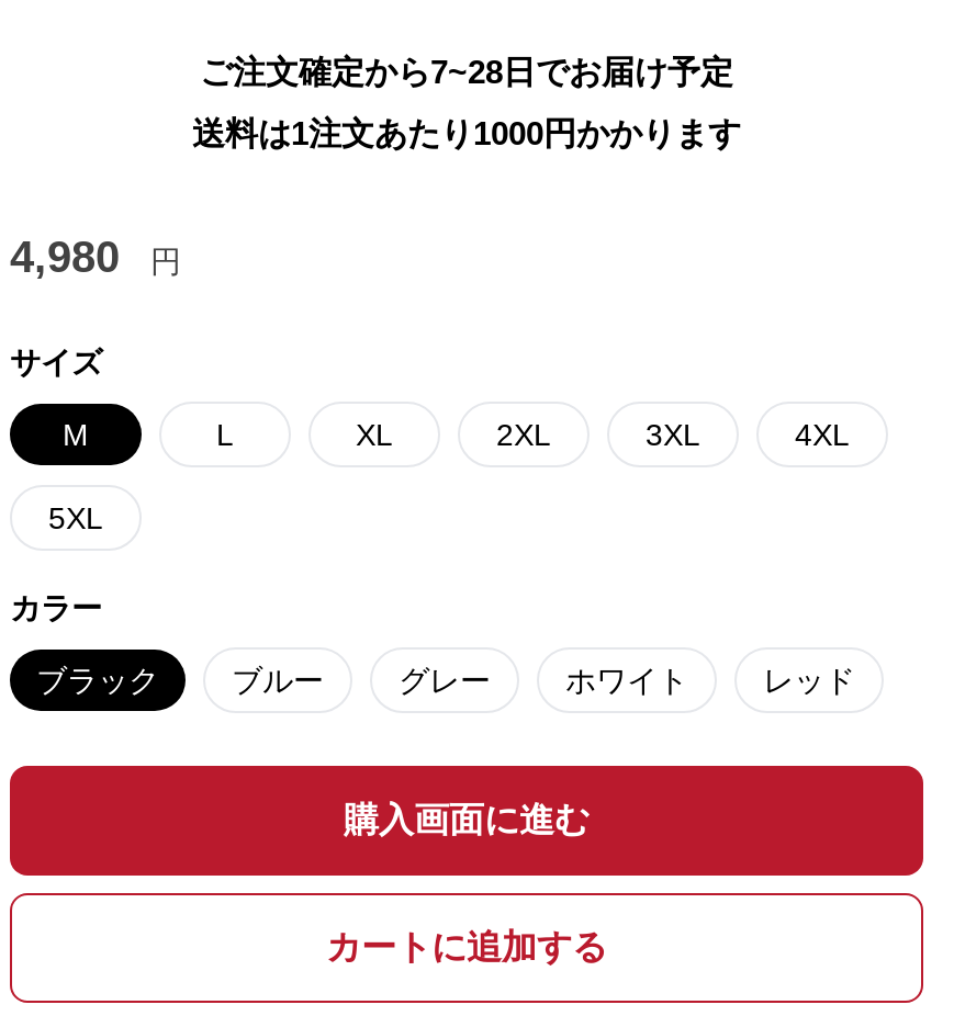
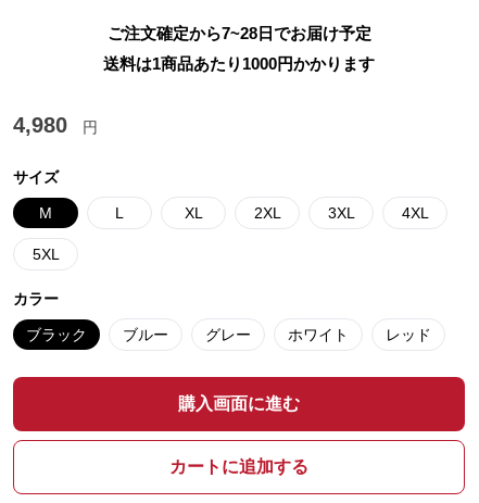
- 送料は1注文あたり1000円かかります
+ 送料は1商品あたり1000円かかります
